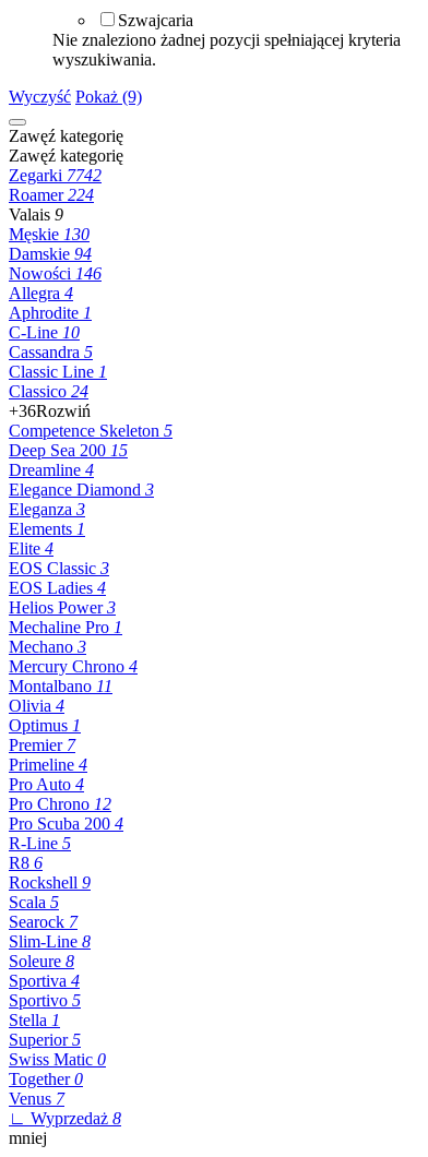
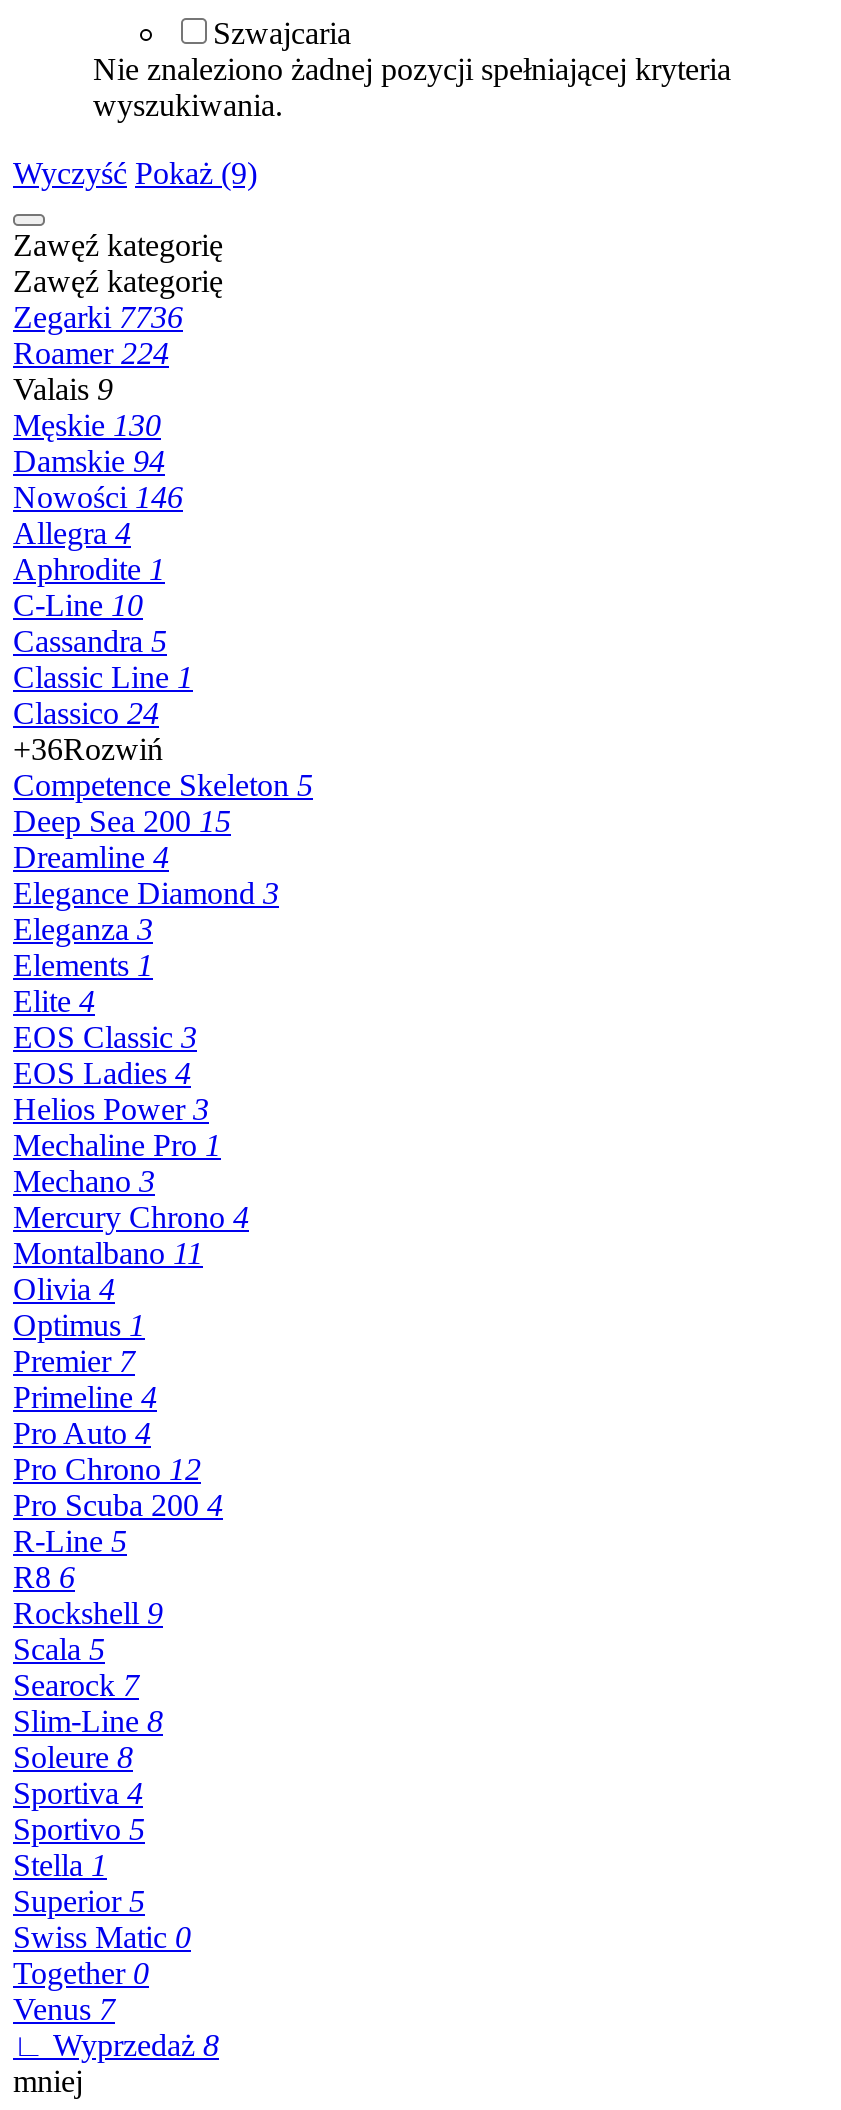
- Zegarki 7742
+ Zegarki 7736
